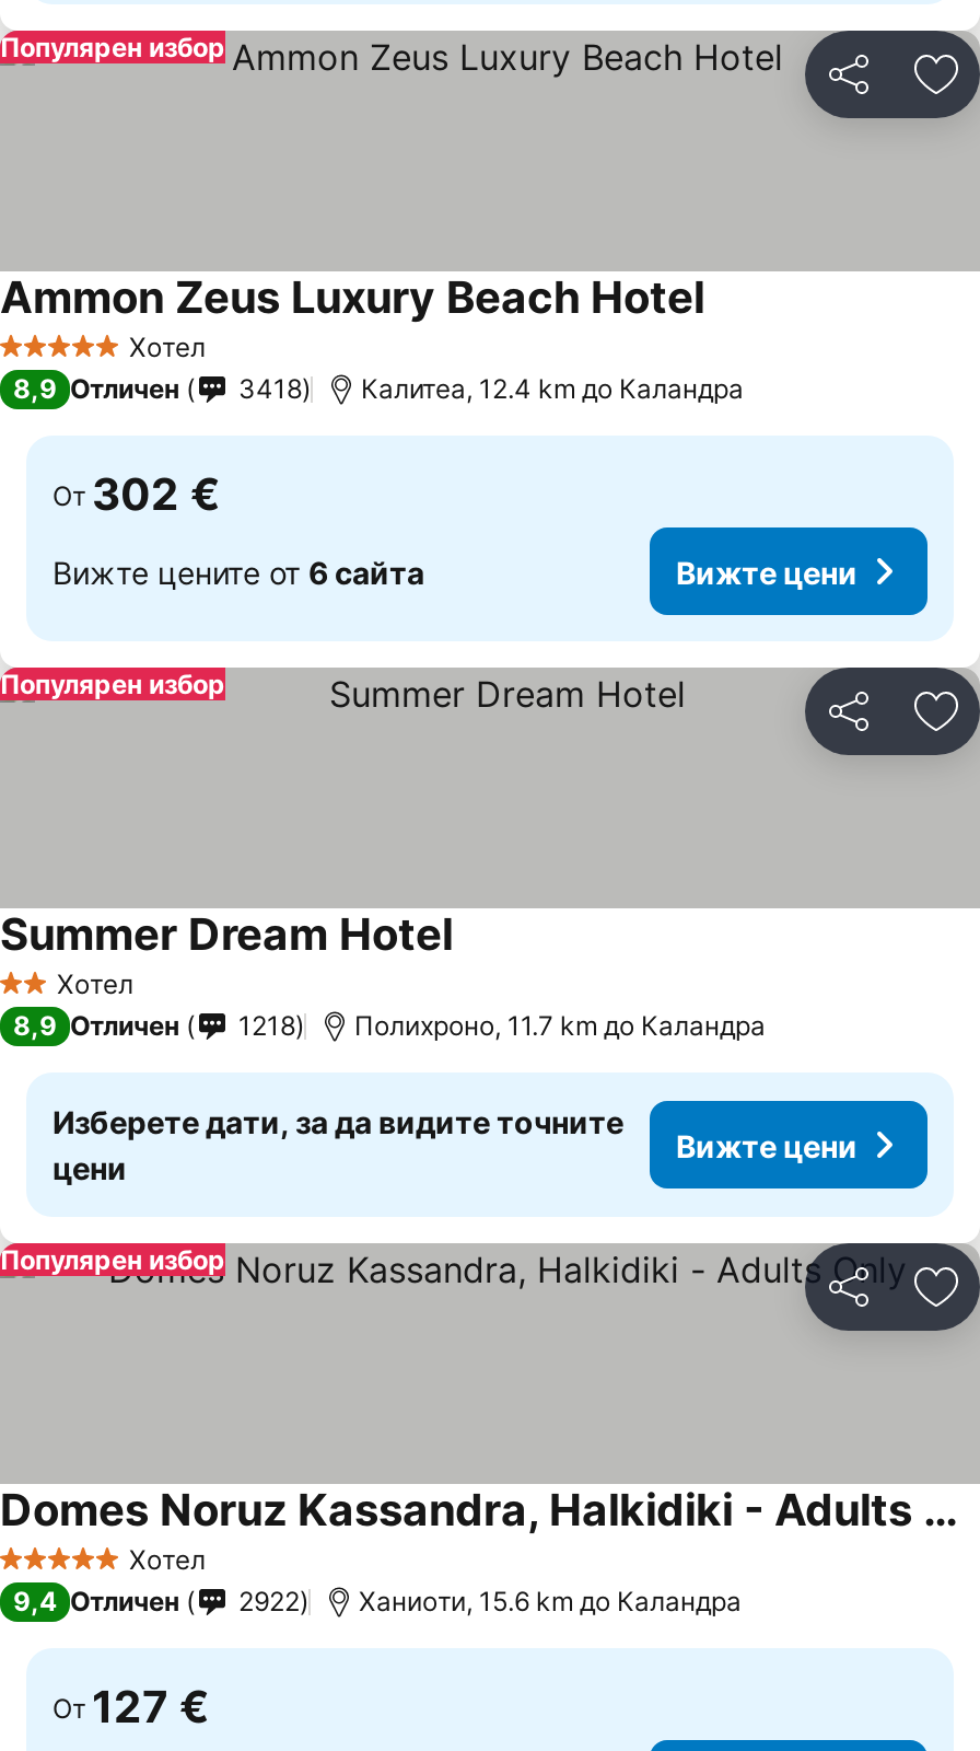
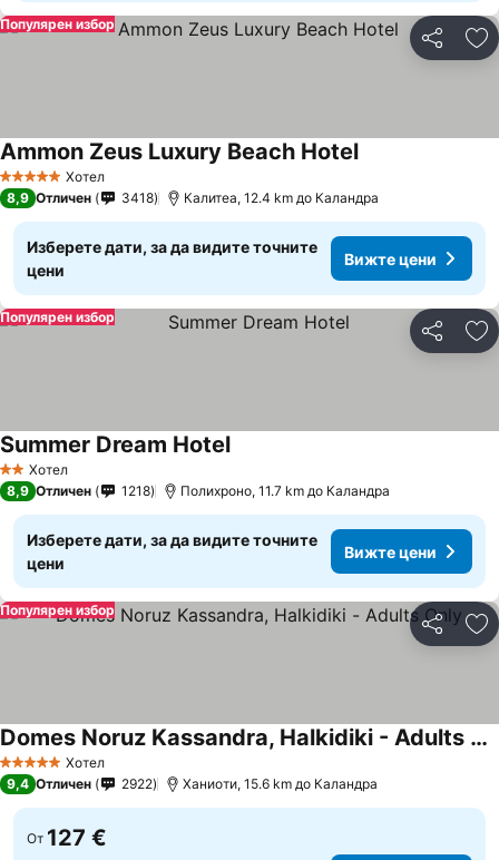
- От 302 €
- Вижте цените от 6 сайта
+ Изберете дати, за да видите точните
+ цени
